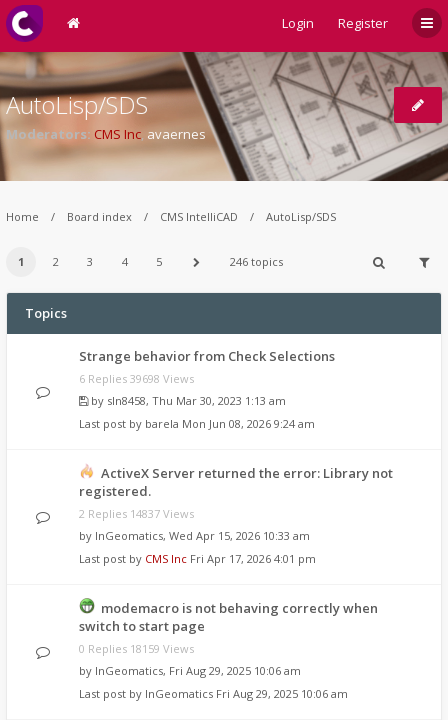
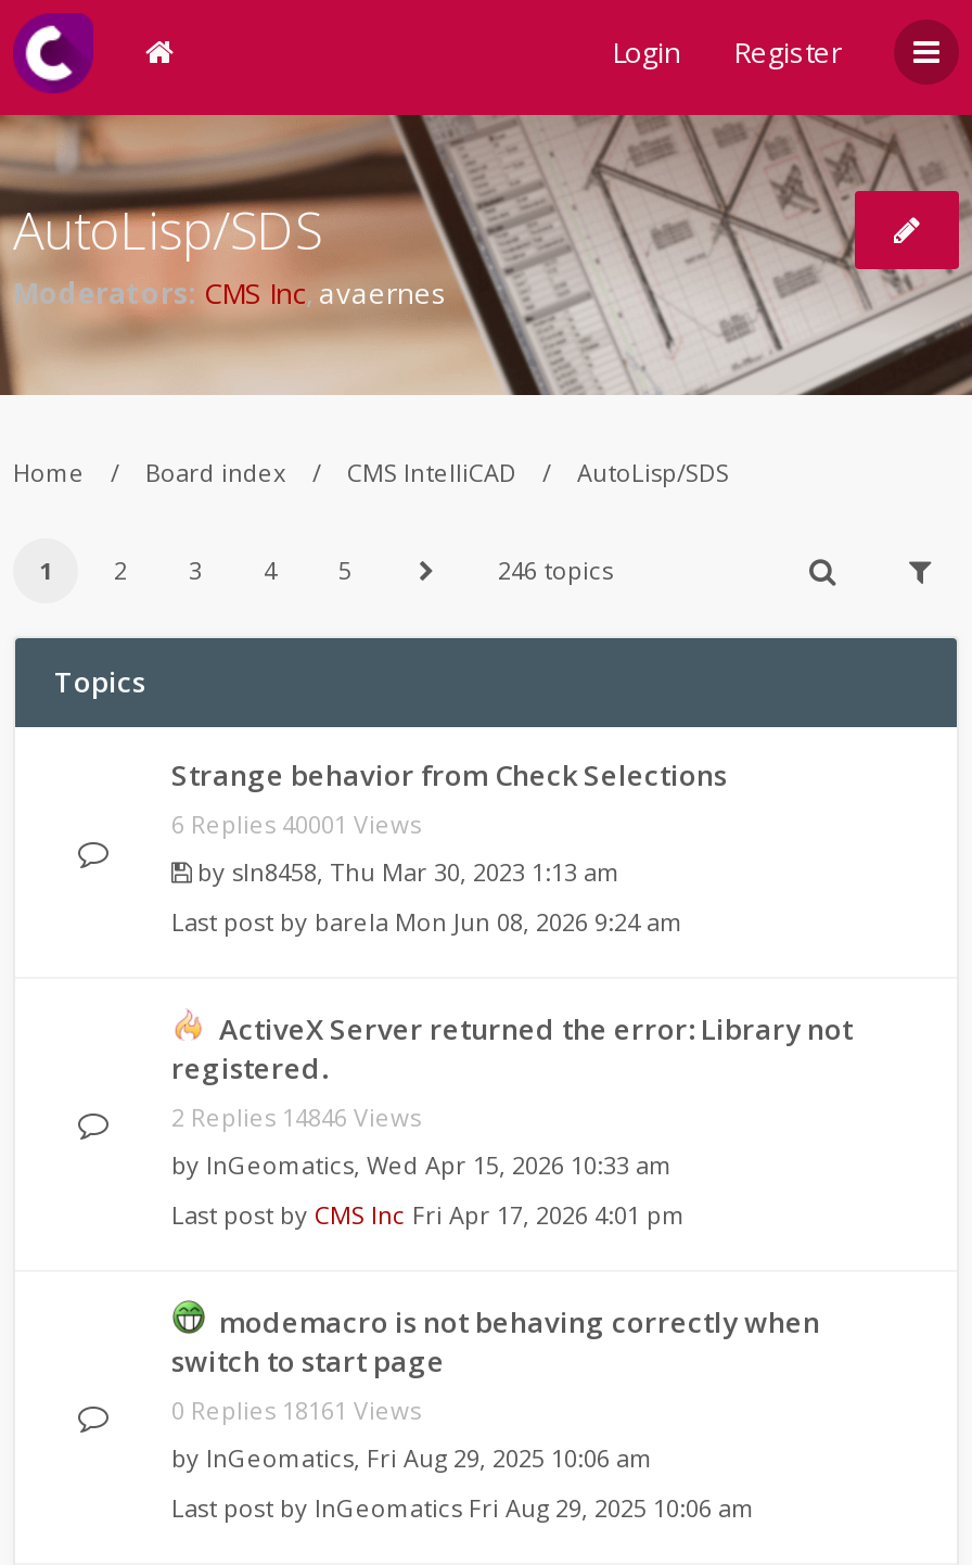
- 6 Replies 39698 Views
+ 6 Replies 40001 Views

- 2 Replies 14837 Views
+ 2 Replies 14846 Views

- 0 Replies 18159 Views
+ 0 Replies 18161 Views
